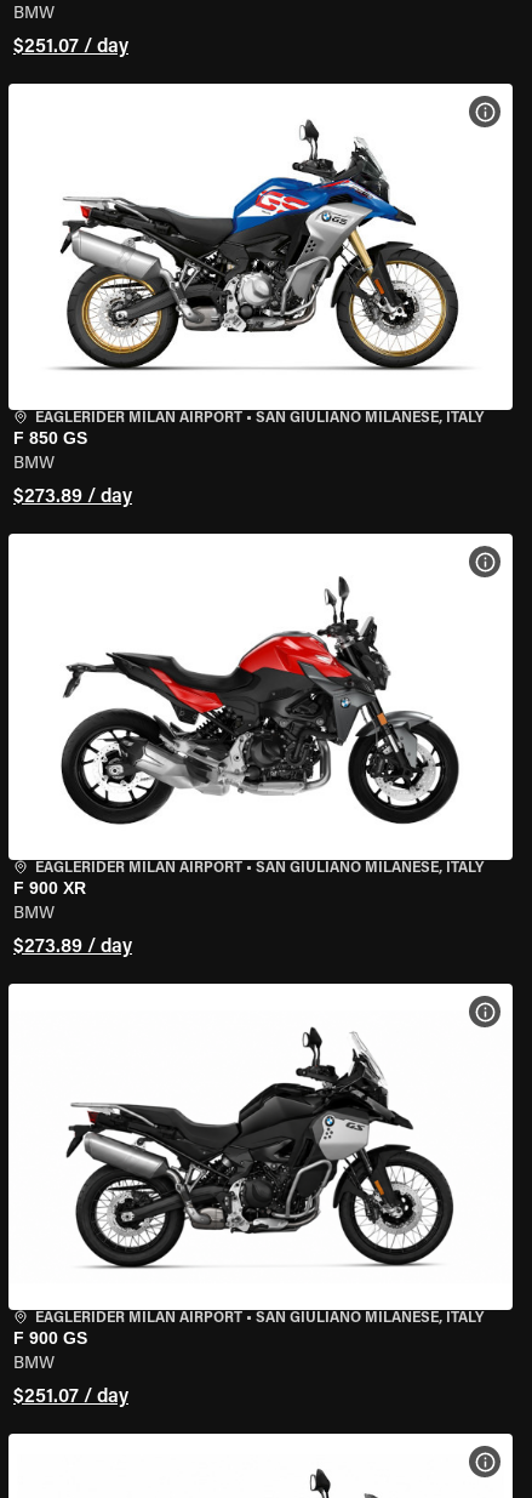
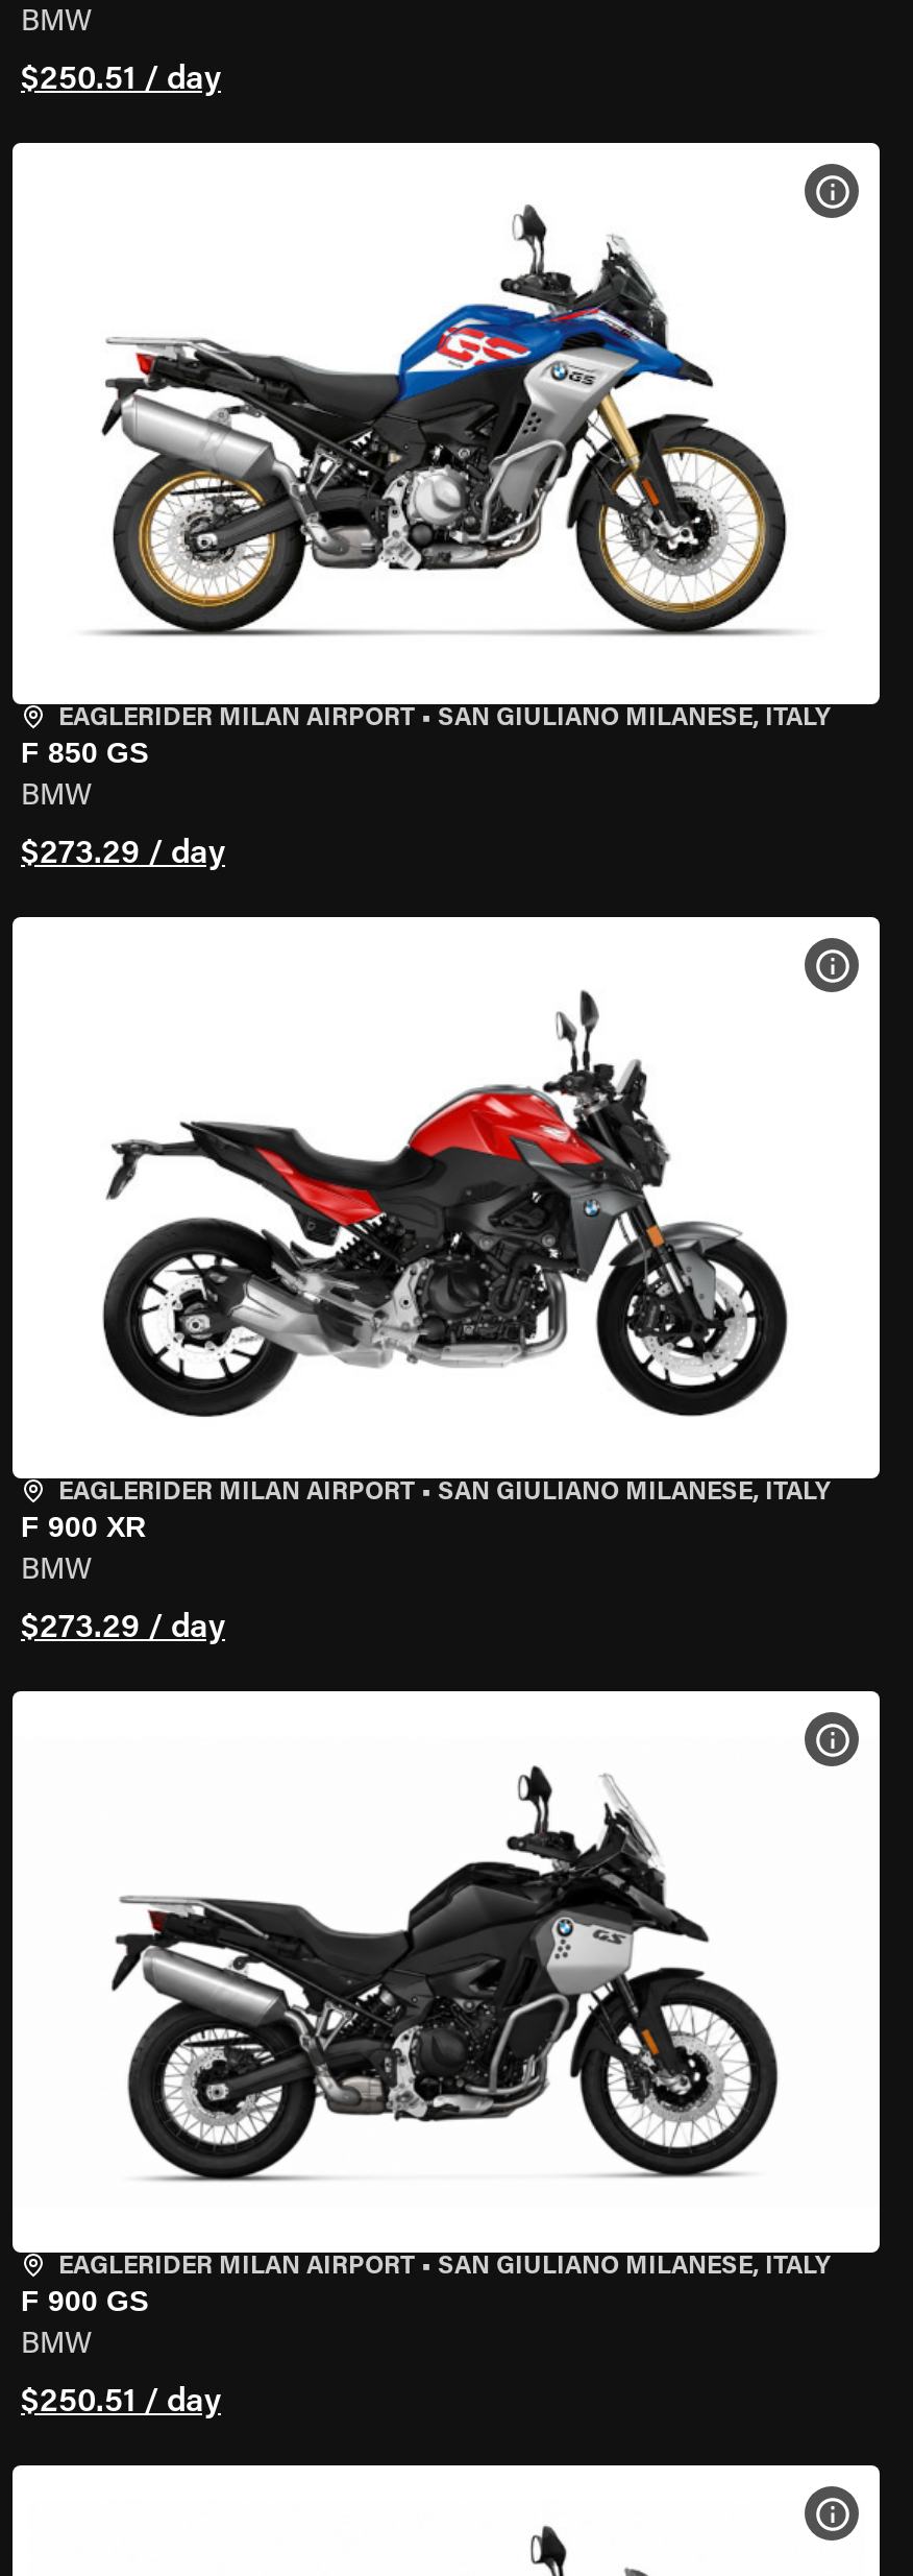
- $251.07 / day
+ $250.51 / day

- $273.89 / day
+ $273.29 / day

- $273.89 / day
+ $273.29 / day

- $251.07 / day
+ $250.51 / day
